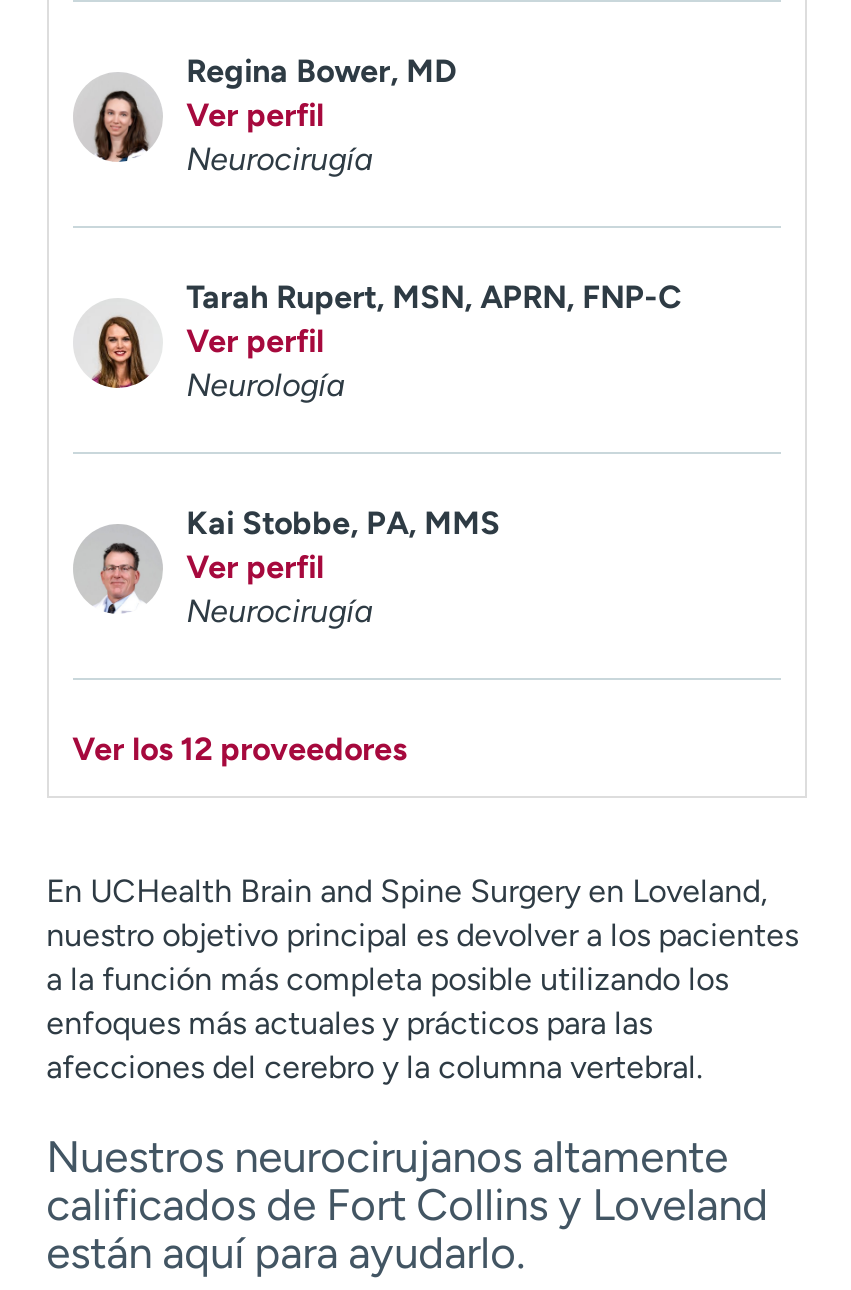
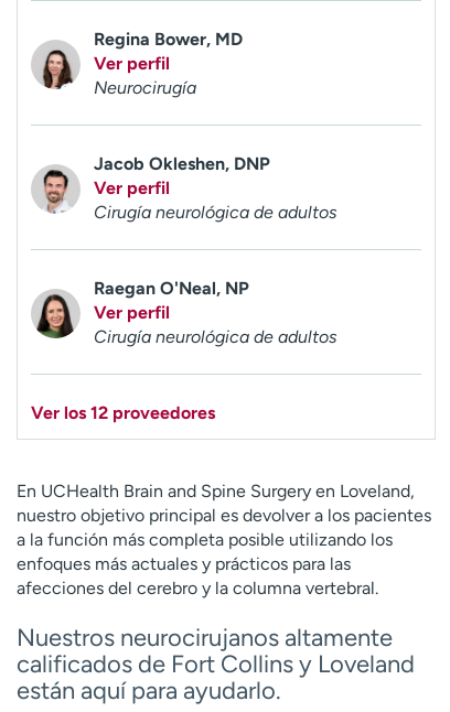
- [image]
- Tarah Rupert, MSN, APRN, FNP-C
+ [image]
+ Jacob Okleshen, DNP

- Neurología
+ Cirugía neurológica de adultos

- [image]
- Kai Stobbe, PA, MMS
+ [image]
+ Raegan O'Neal, NP

- Neurocirugía
+ Cirugía neurológica de adultos
